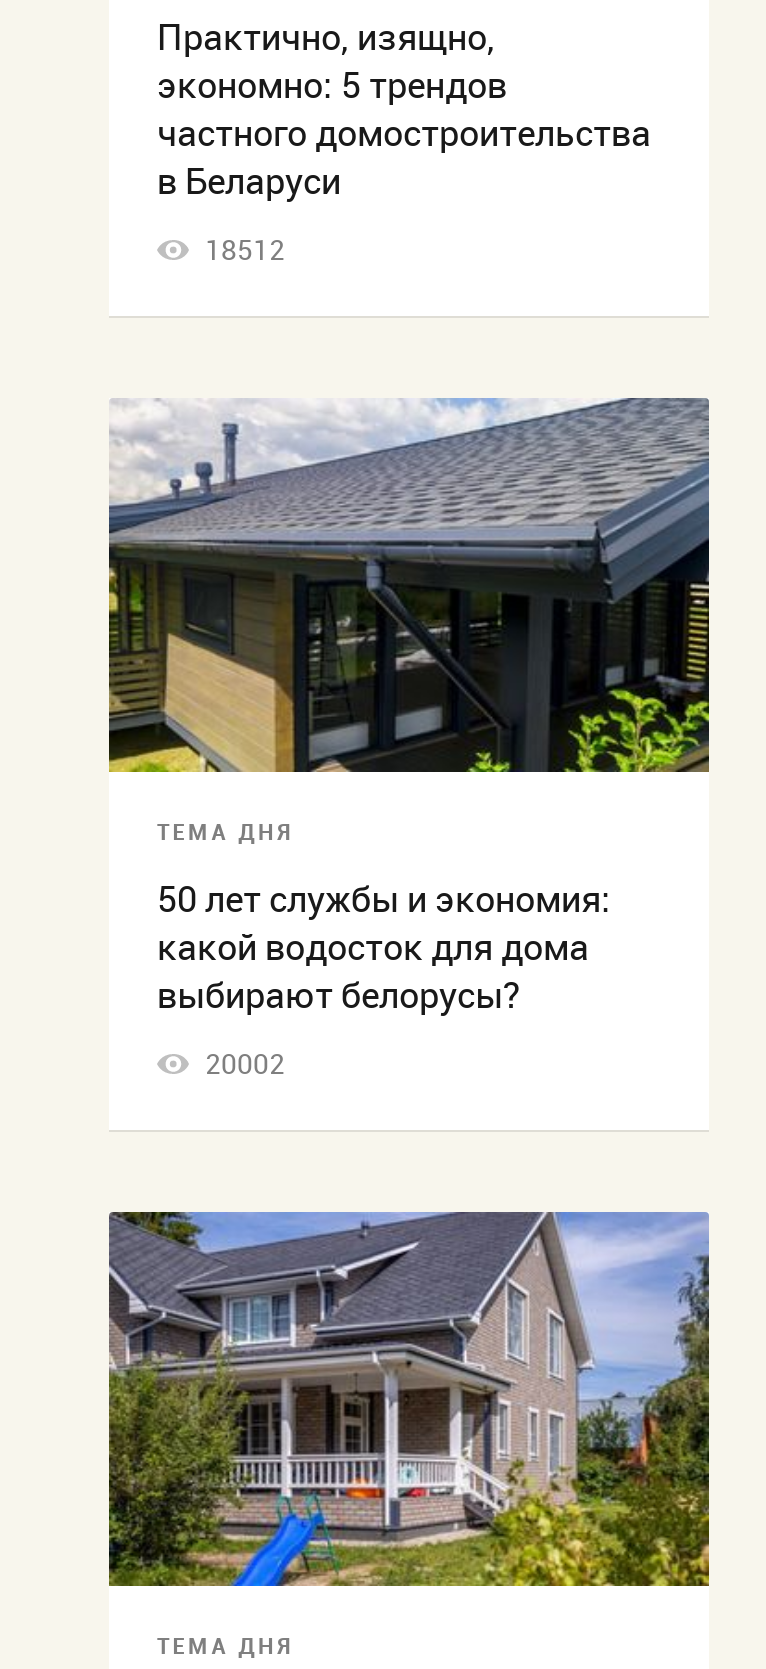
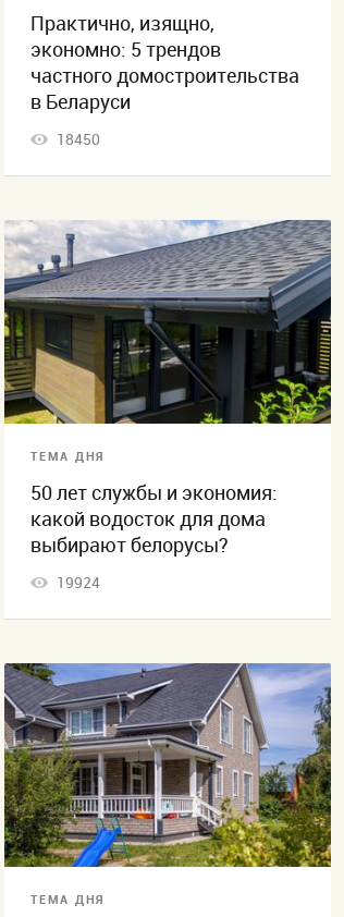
- 18512
+ 18450

- 20002
+ 19924
